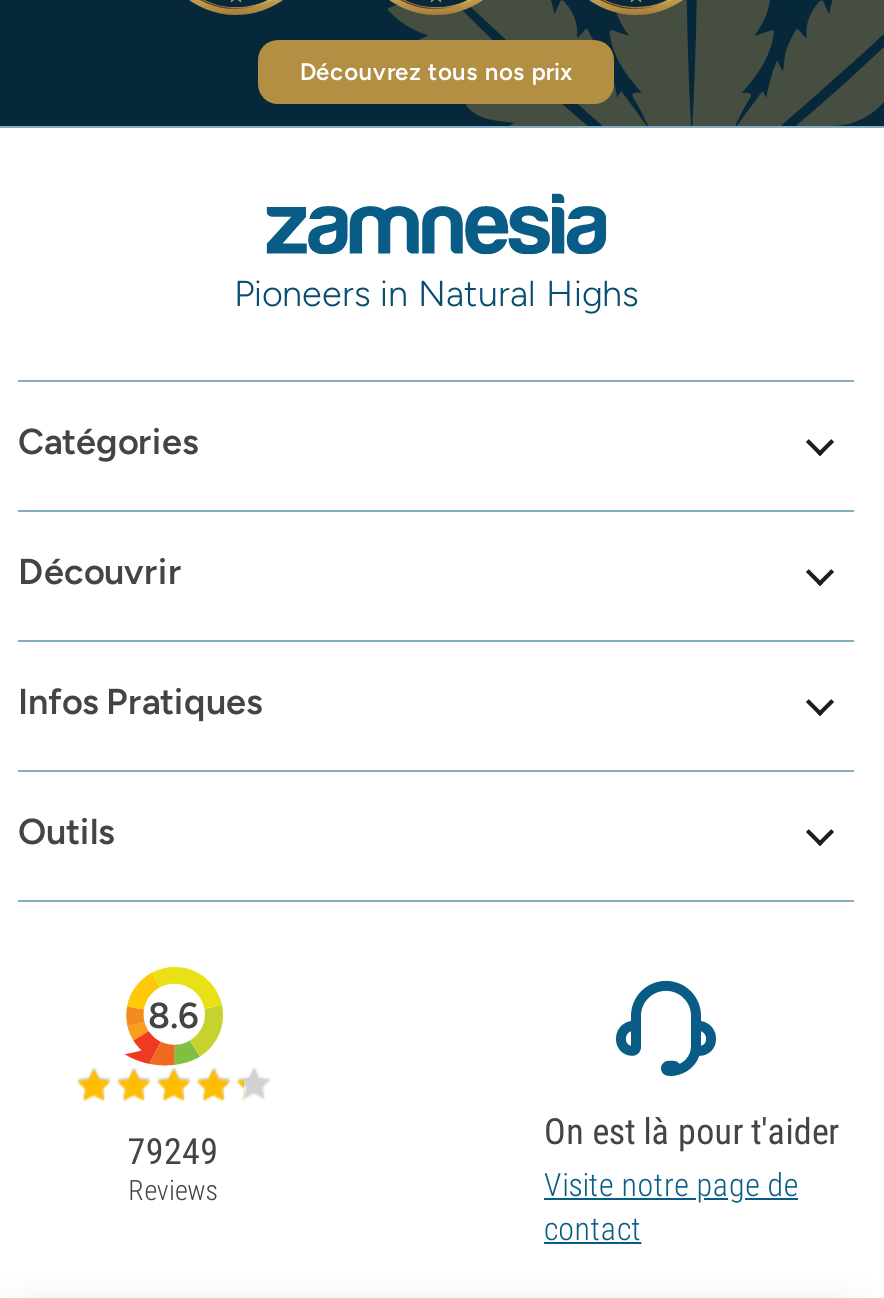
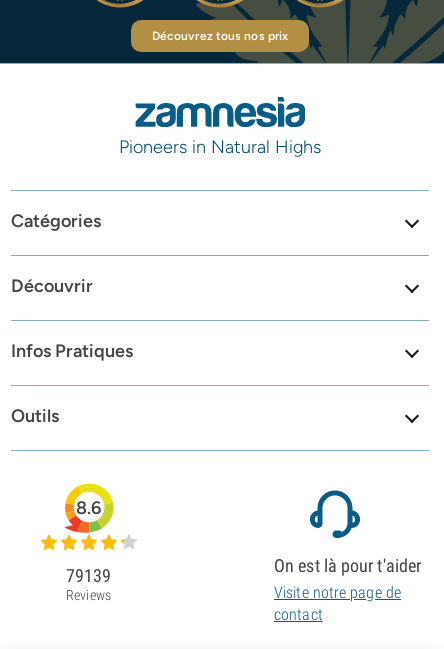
- 79249
+ 79139
